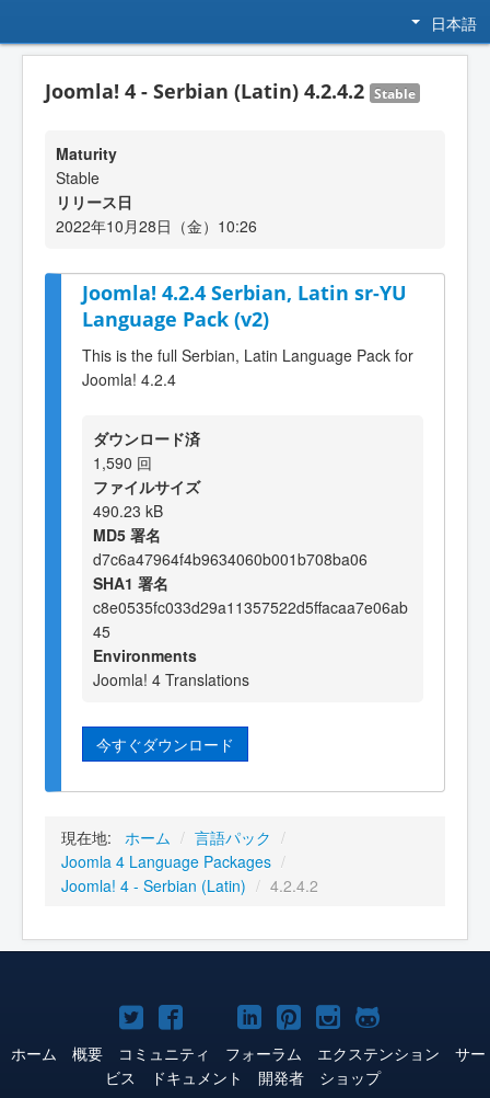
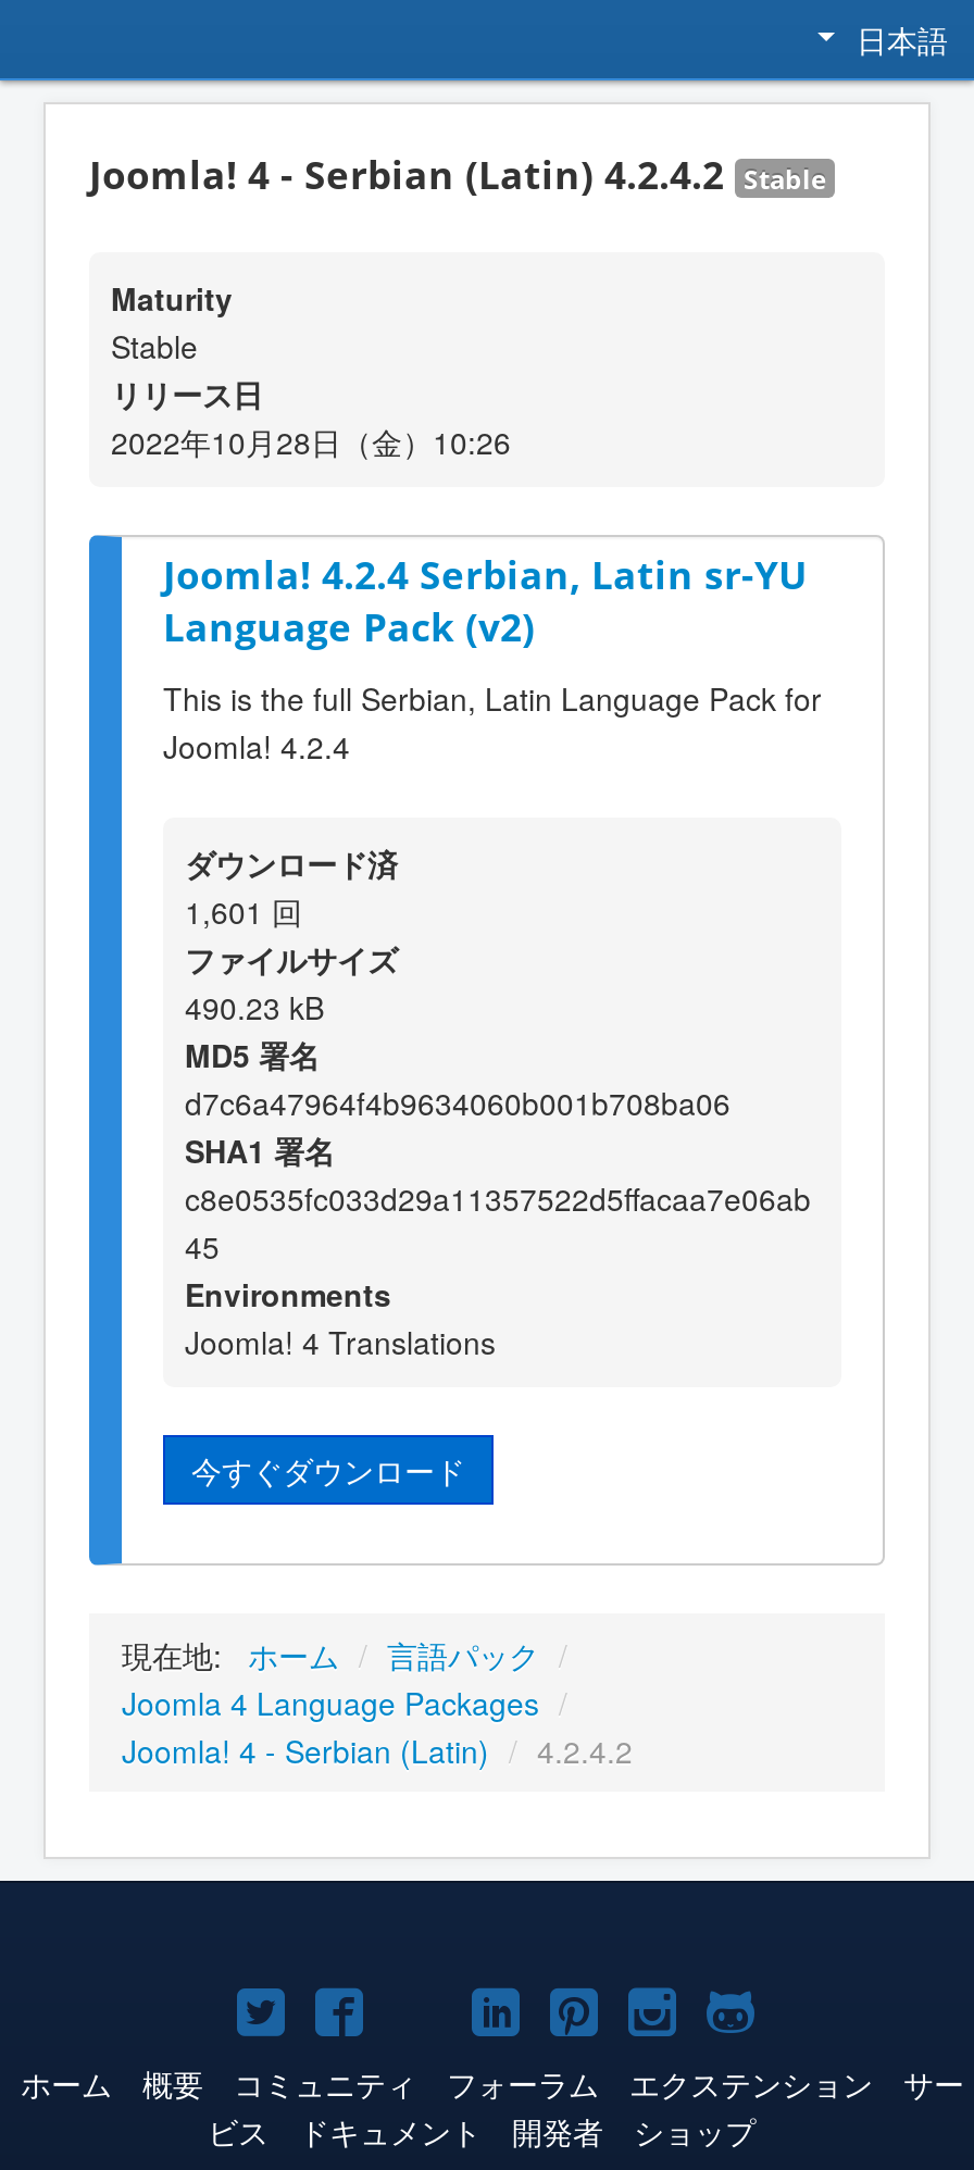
- 1,590 回
+ 1,601 回
